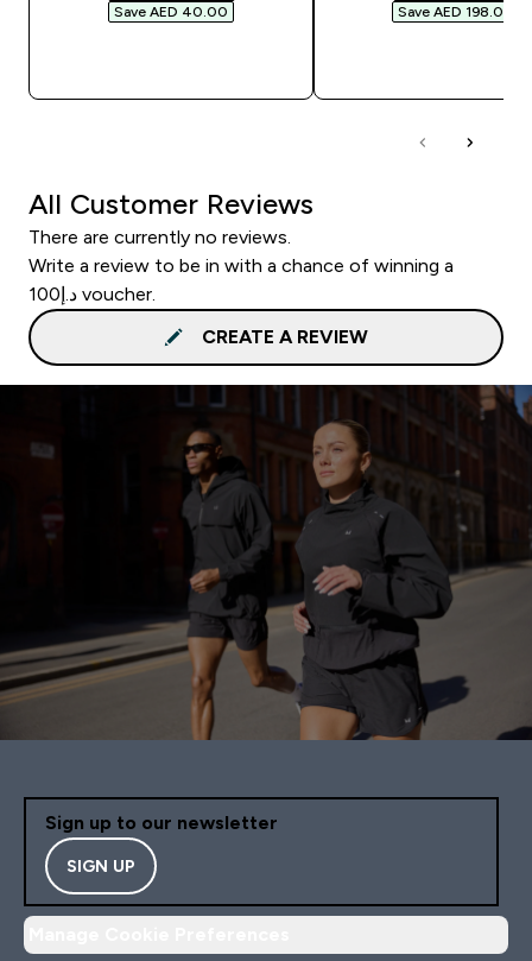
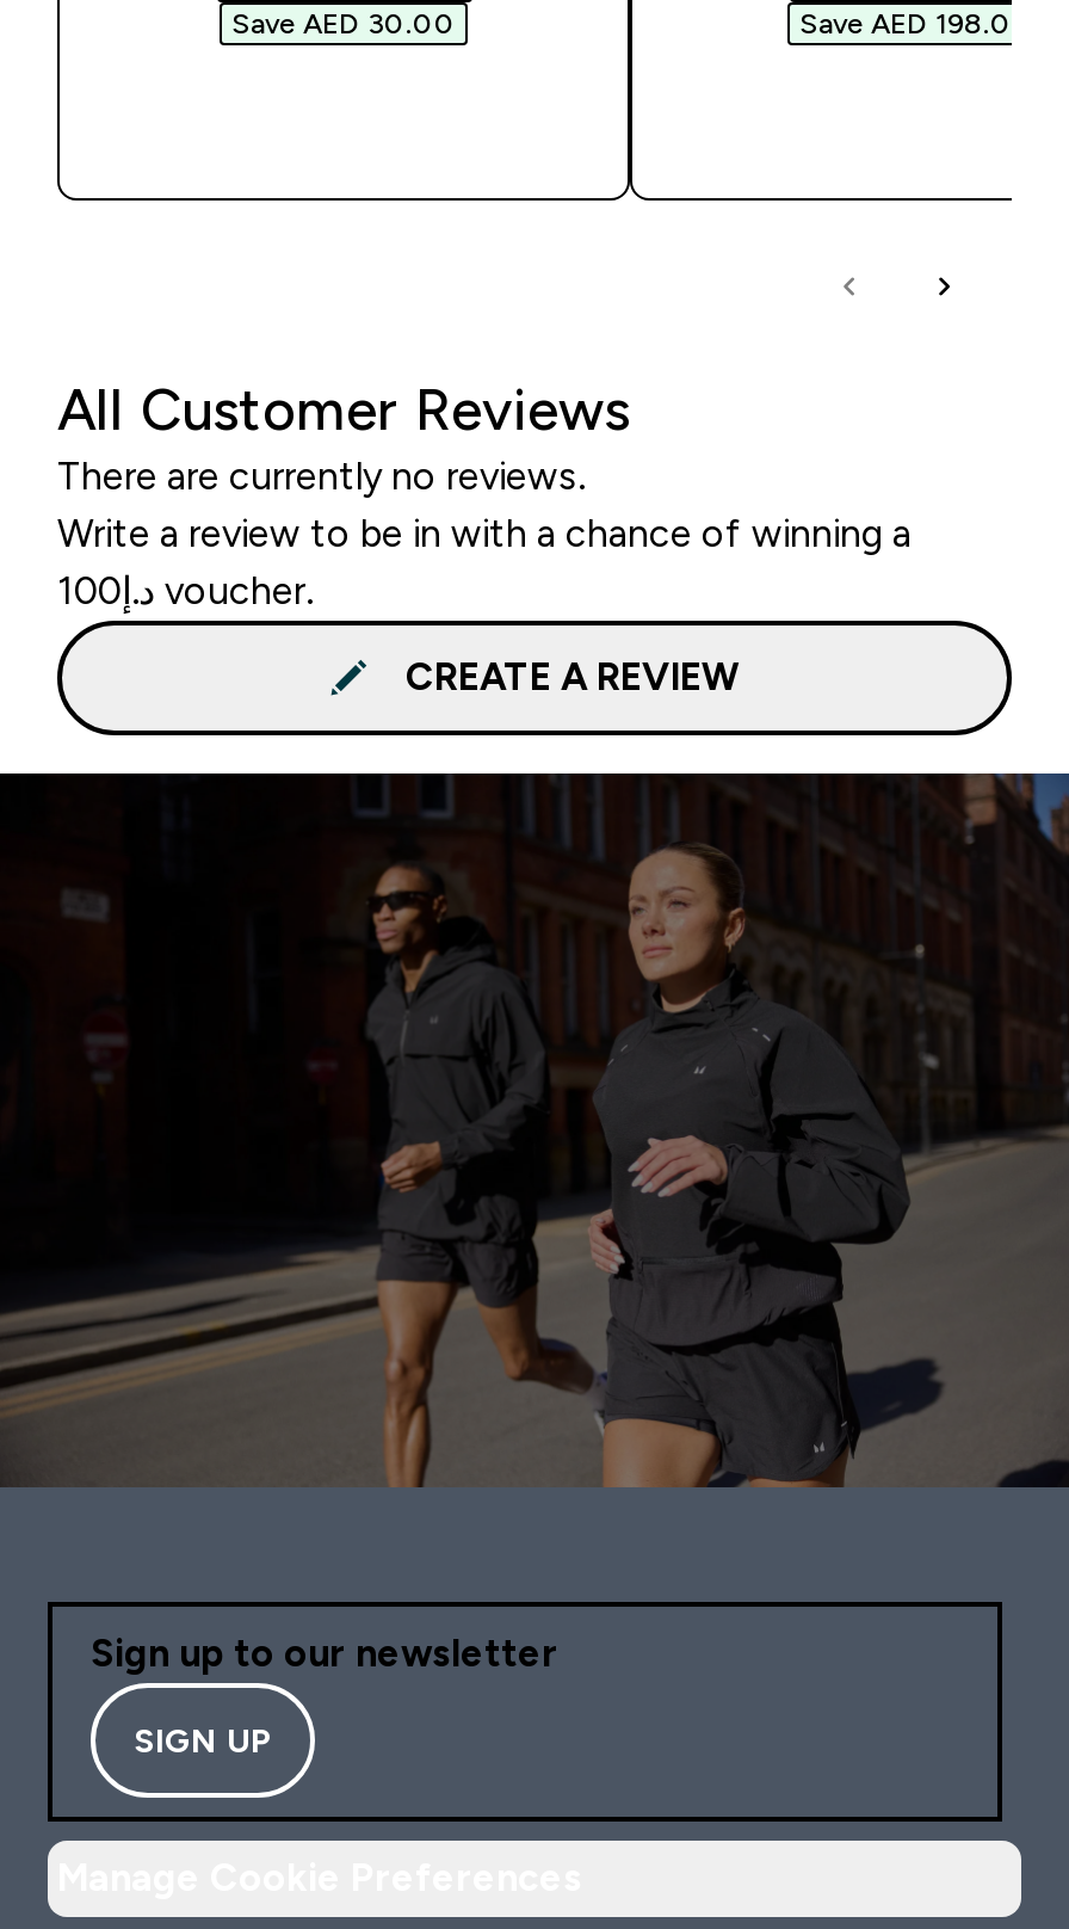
- Save AED 40.00
+ Save AED 30.00
